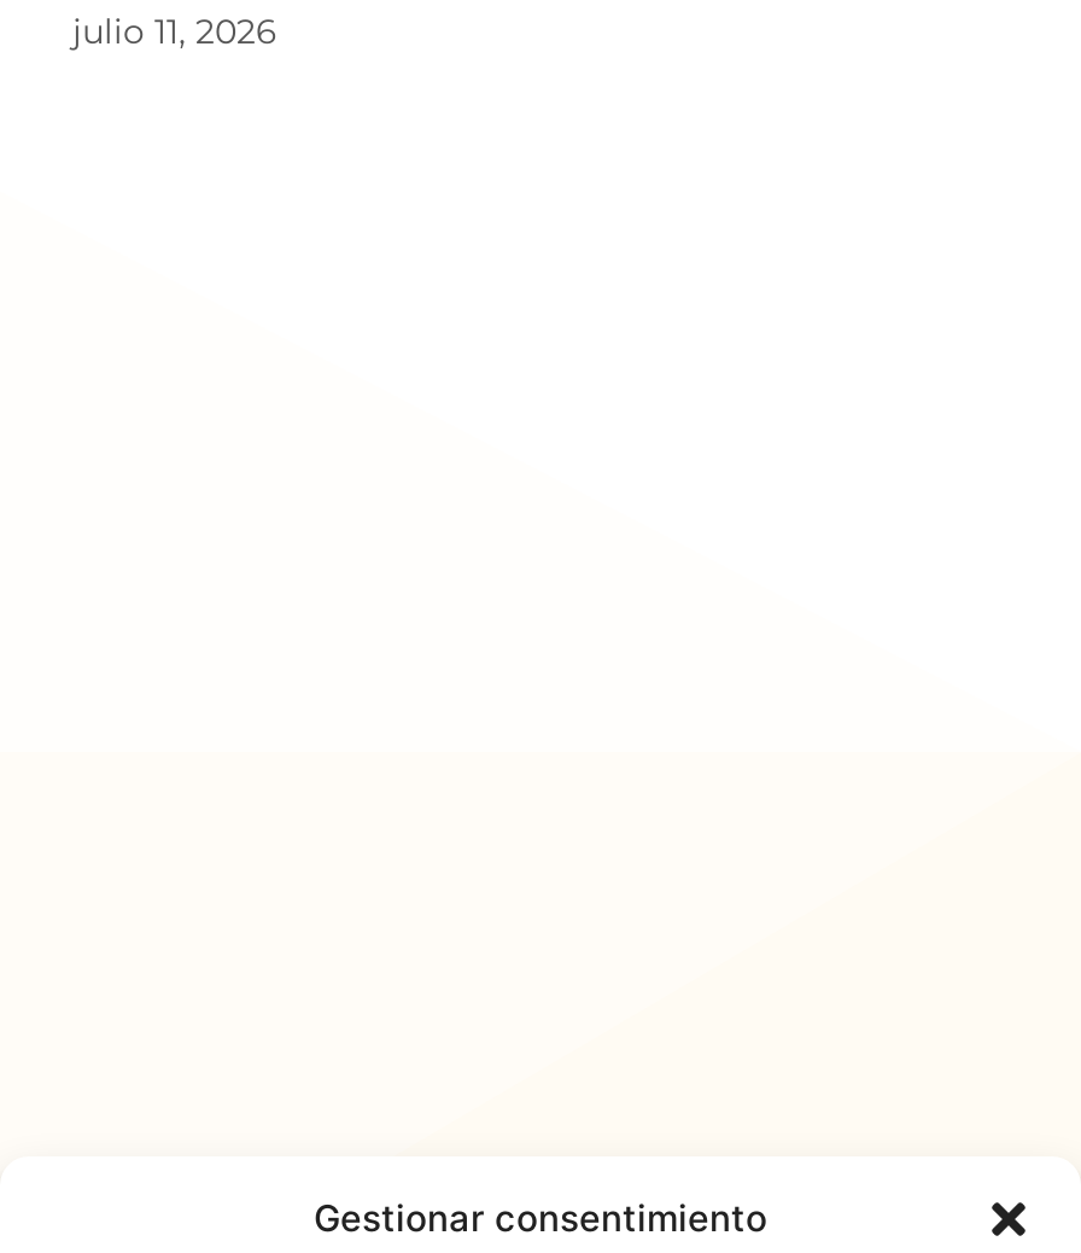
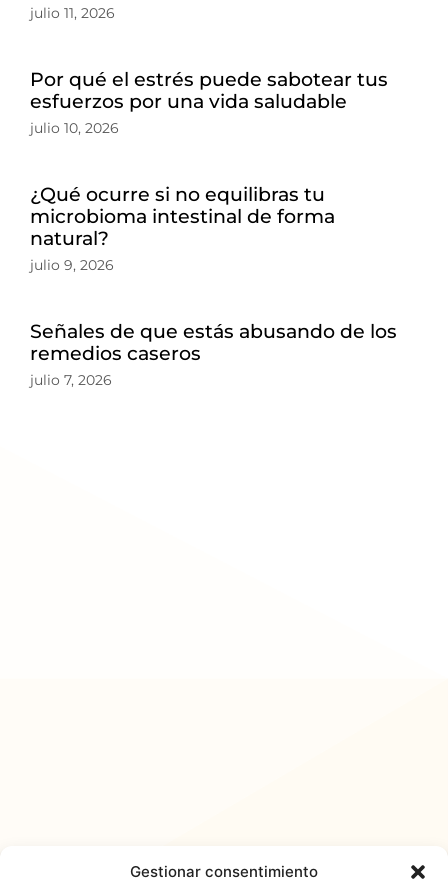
+ Por qué el estrés puede sabotear tus
+ esfuerzos por una vida saludable
+ julio 10, 2026
+ ¿Qué ocurre si no equilibras tu
+ microbioma intestinal de forma
+ natural?
+ julio 9, 2026
+ Señales de que estás abusando de los
+ remedios caseros
+ julio 7, 2026
